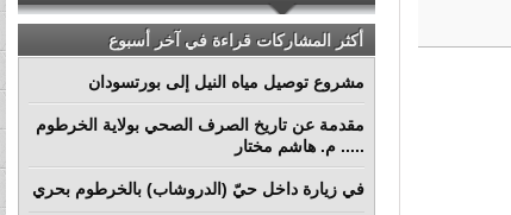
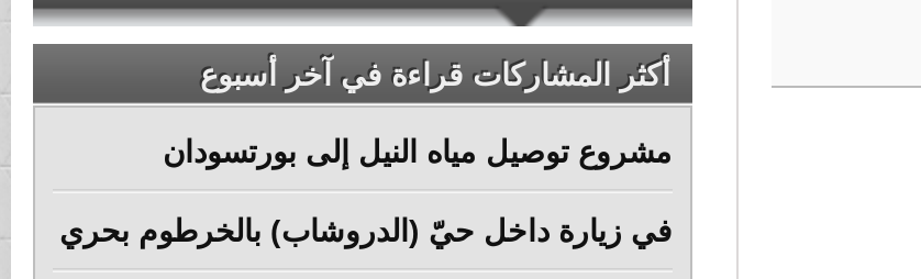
- مقدمة عن تاريخ الصرف الصحي بولاية الخرطوم
- ..... م. هاشم مختار
